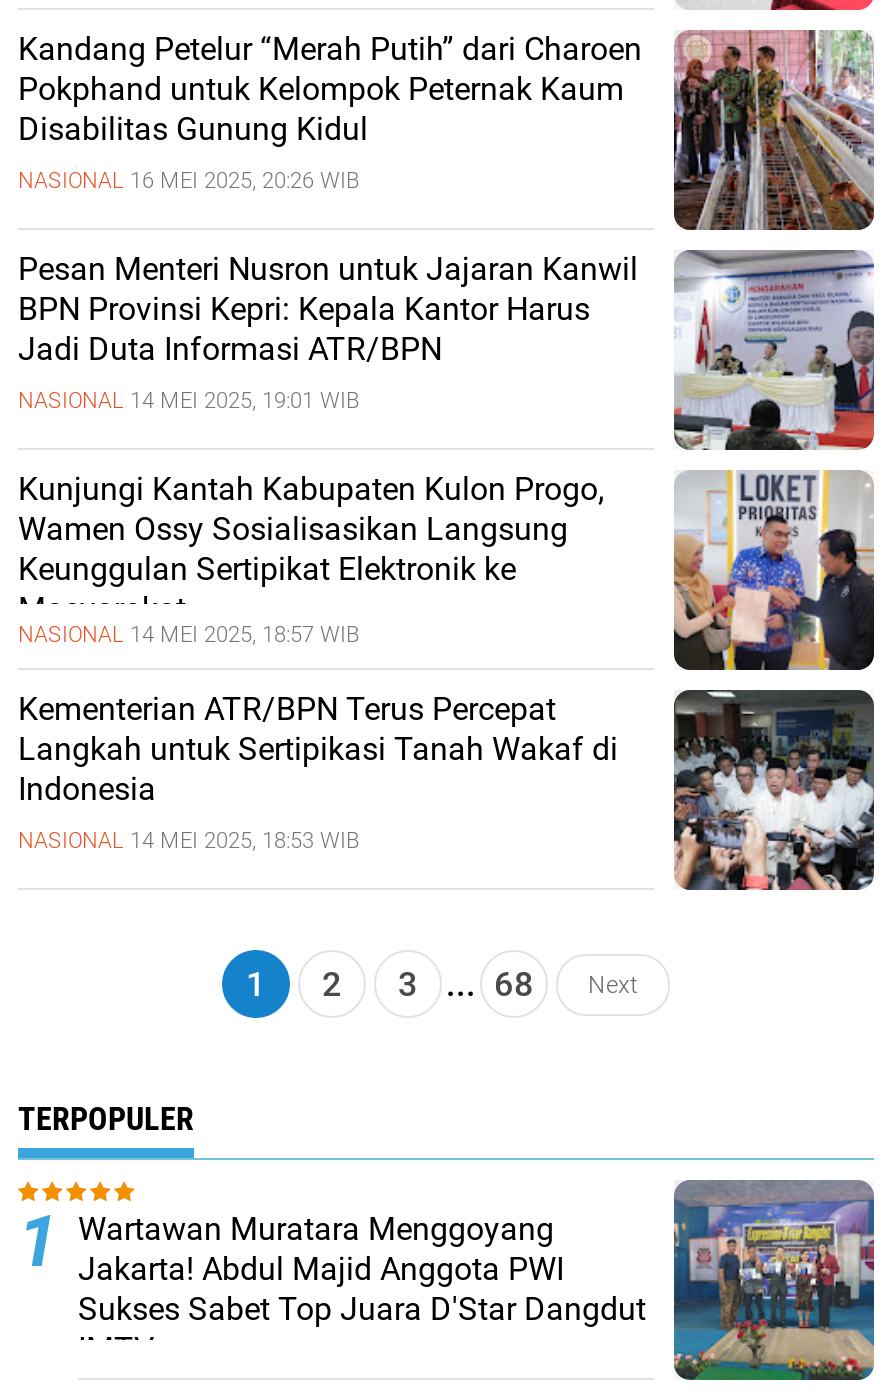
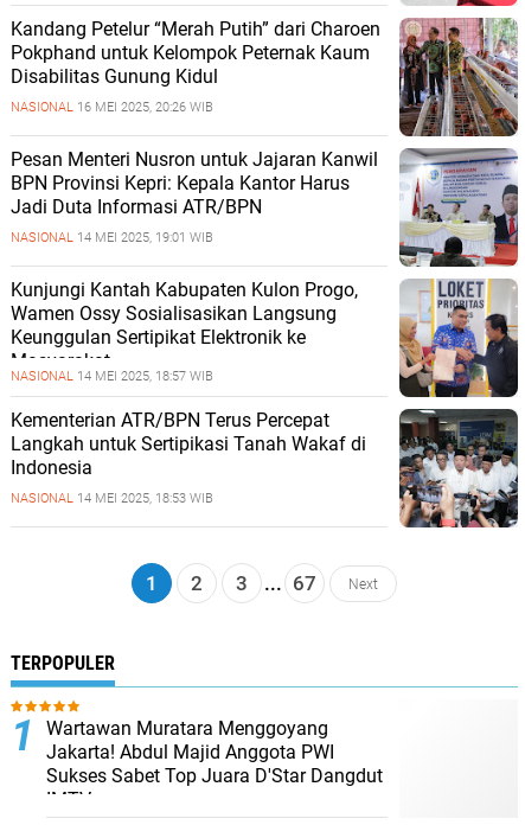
- 1 2 3 ... 68 Next
+ 1 2 3 ... 67 Next

- [image]
